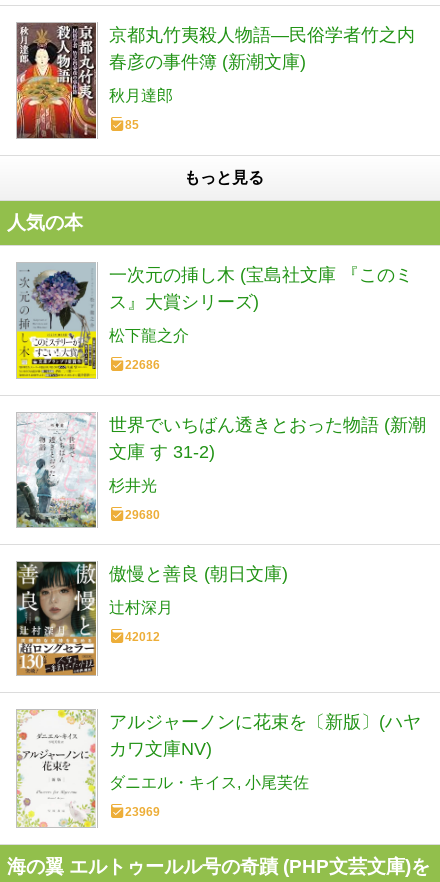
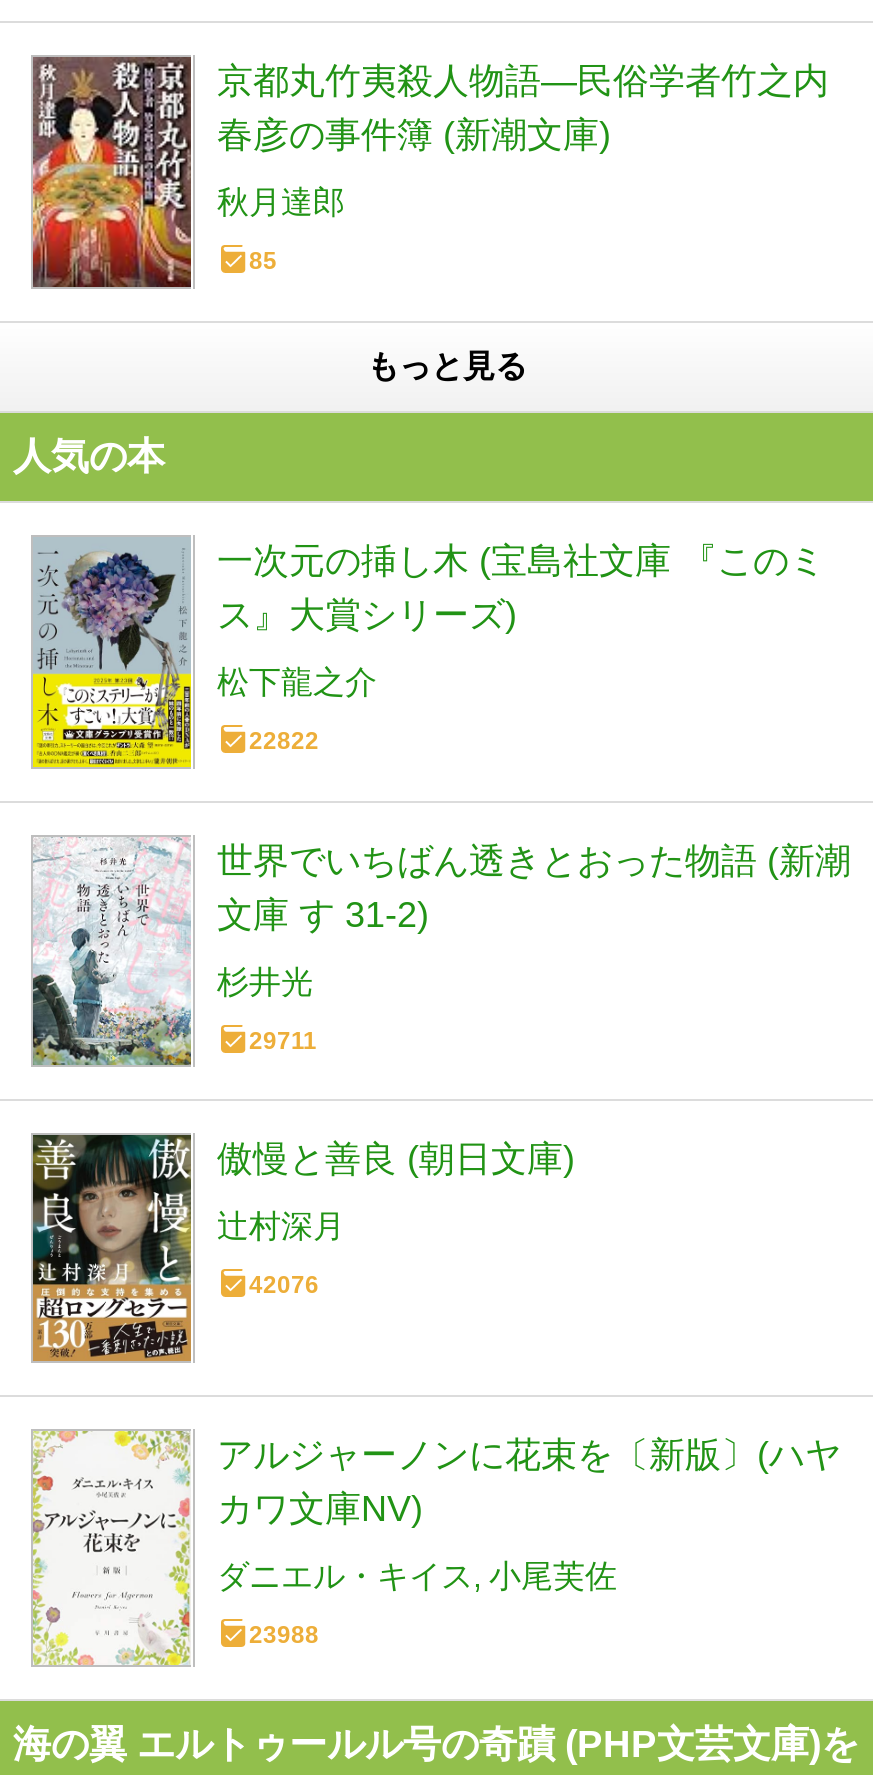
- 22686
+ 22822

- 29680
+ 29711

- 42012
+ 42076

- 23969
+ 23988
